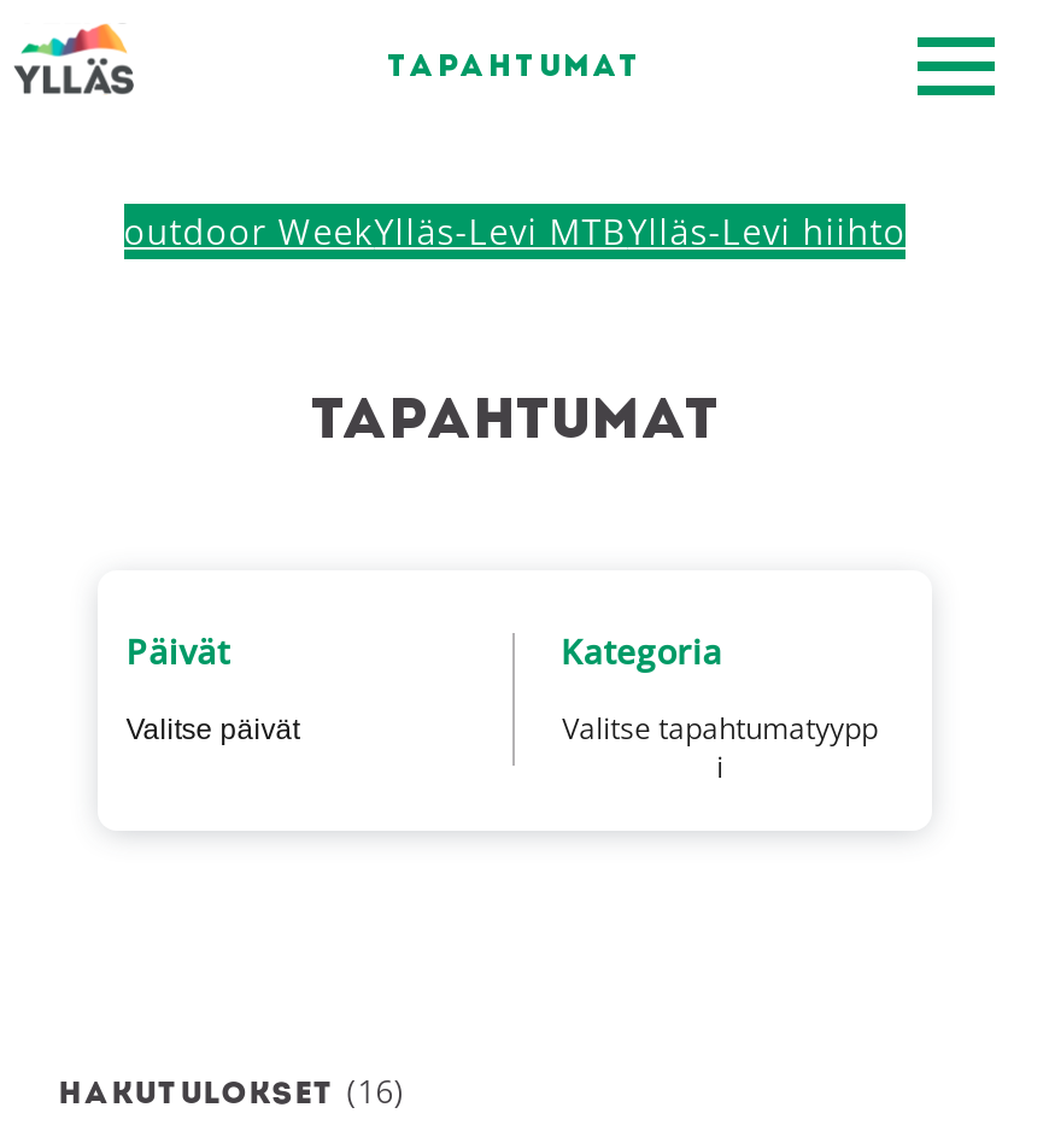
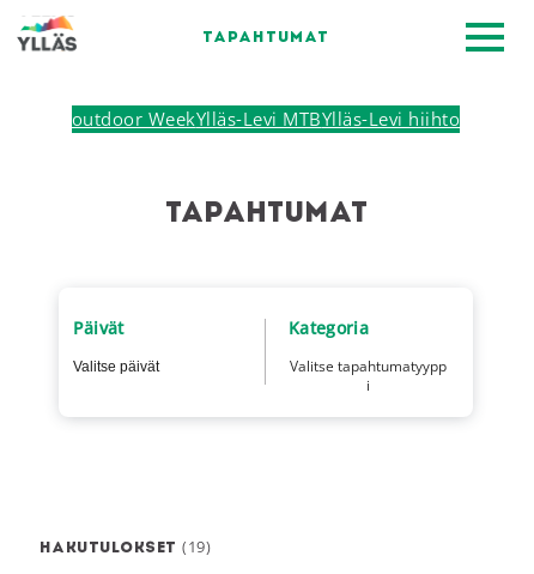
- HAKUTULOKSET (16)
+ HAKUTULOKSET (19)
